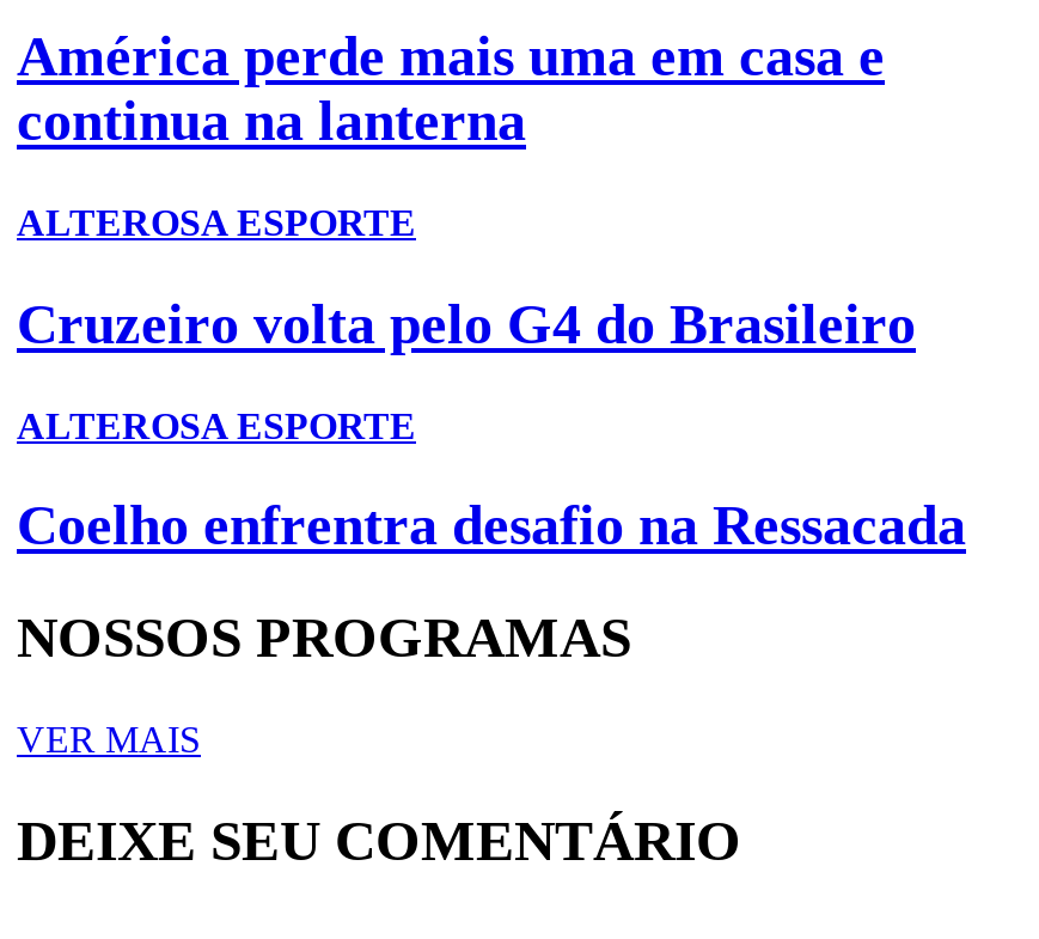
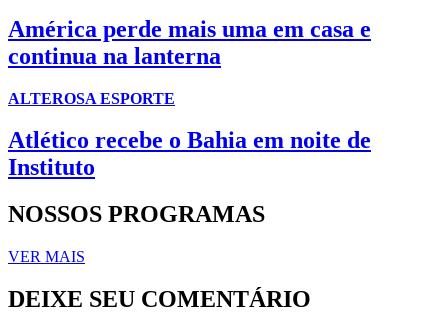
- Cruzeiro volta pelo G4 do Brasileiro
- ALTEROSA ESPORTE
- Coelho enfrentra desafio na Ressacada
+ Atlético recebe o Bahia em noite de
+ Instituto
